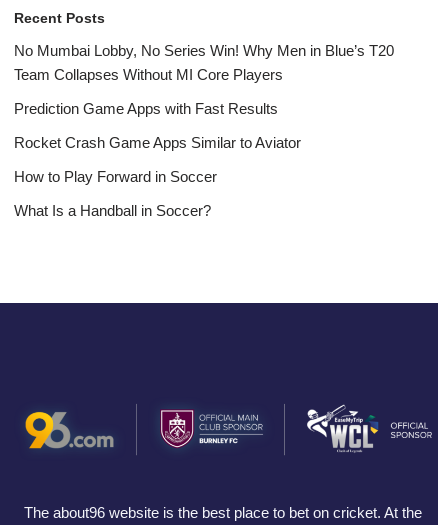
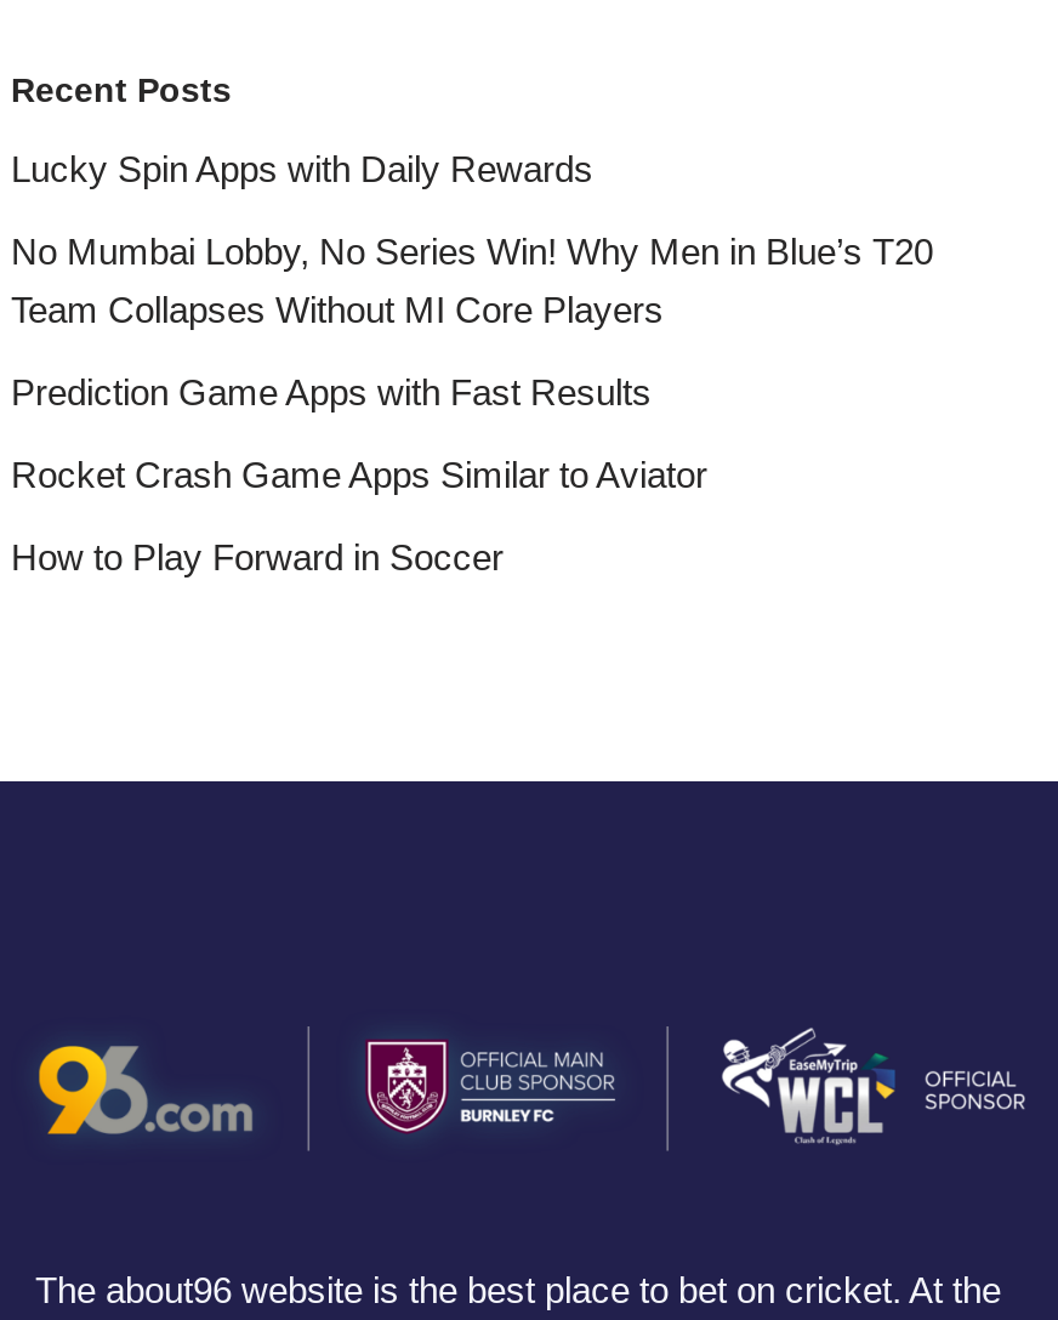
+ Lucky Spin Apps with Daily Rewards

moved down: No Mumbai Lobby, No Series Win! Why Men in Blue’s T20 | Team Collapses Without MI Core Players | Prediction Game Apps with Fast Results | Rocket Crash Game Apps Similar to Aviator | How to Play Forward in Soccer

- What Is a Handball in Soccer?
